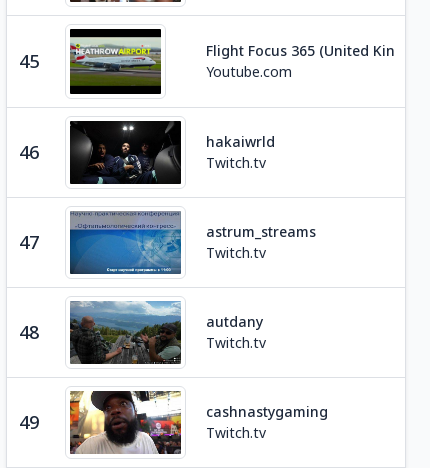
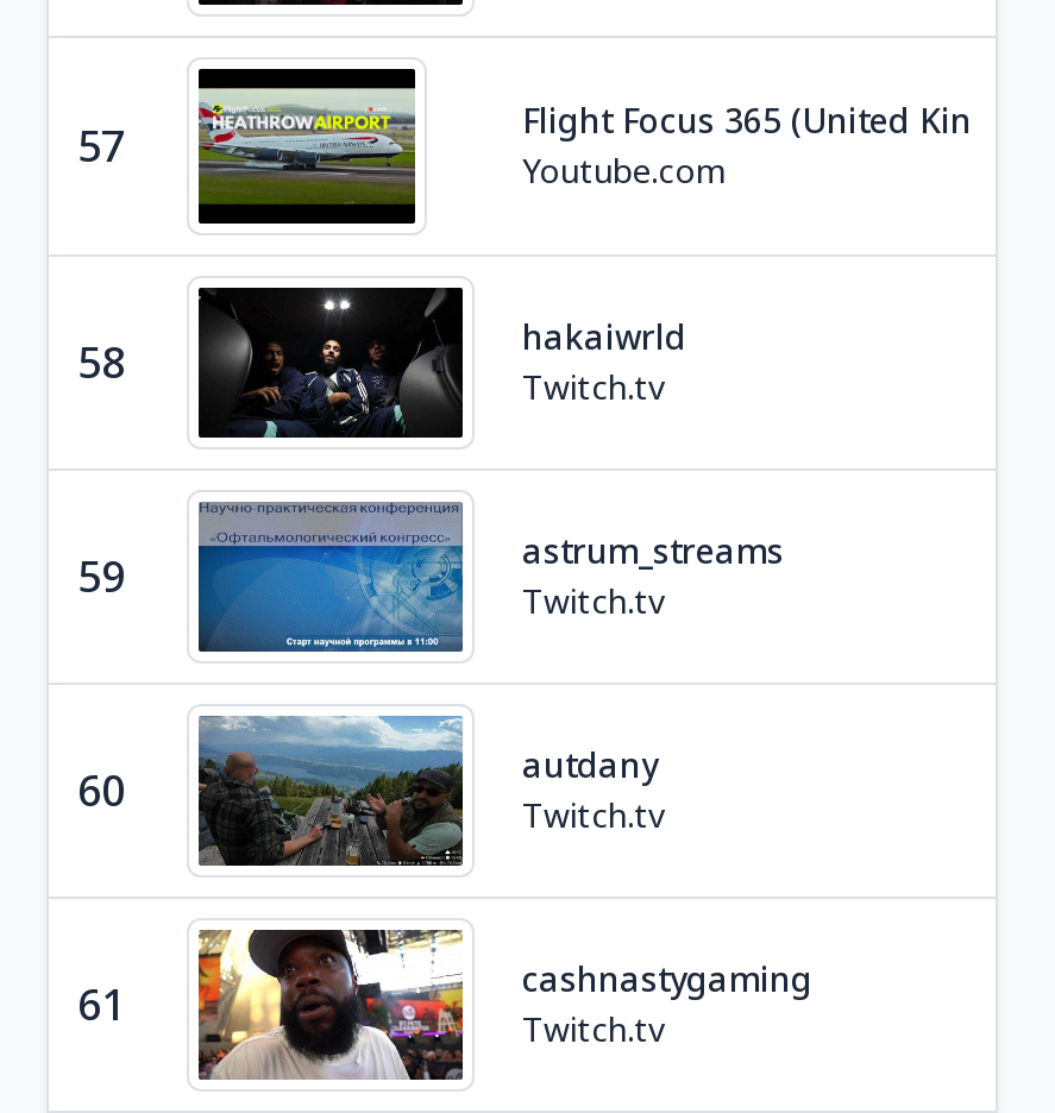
- 45
+ 57

- 46
+ 58

- 47
+ 59

- 48
+ 60

- 49
+ 61
